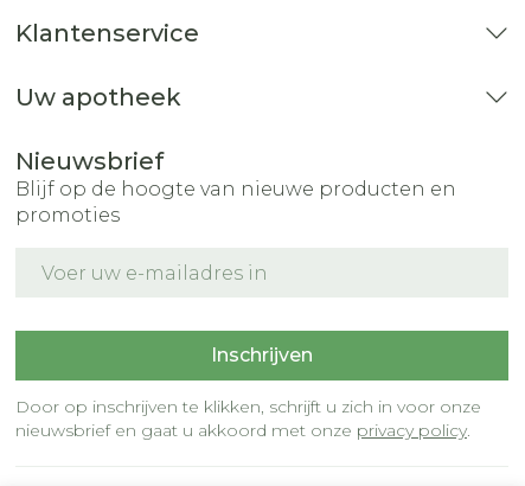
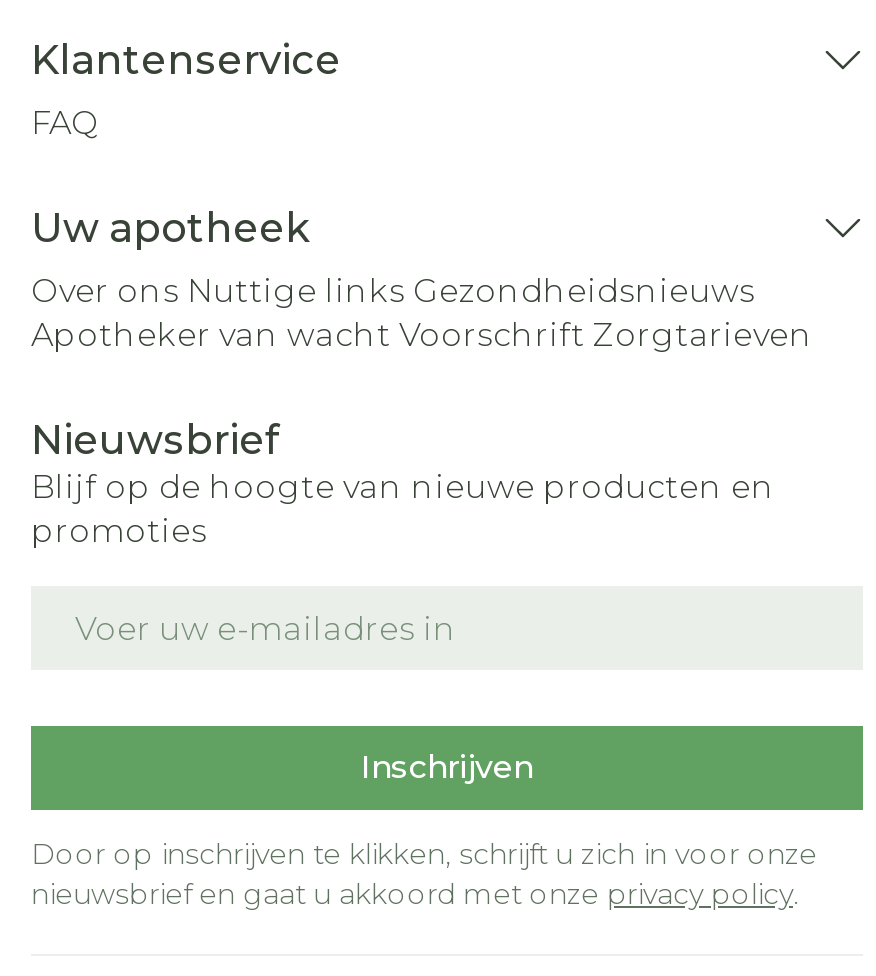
+ FAQ

+ Over ons Nuttige links Gezondheidsnieuws
+ Apotheker van wacht Voorschrift Zorgtarieven
